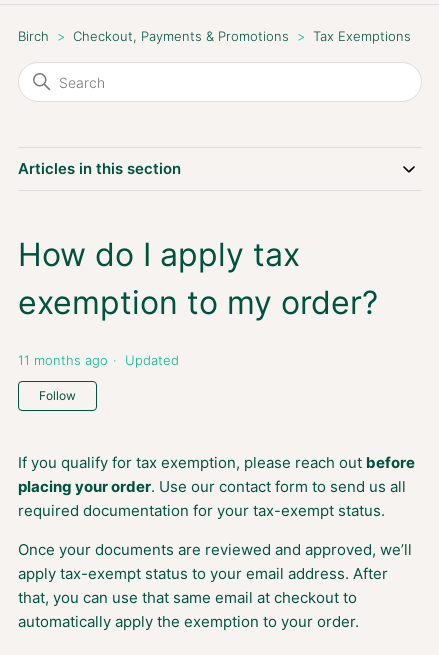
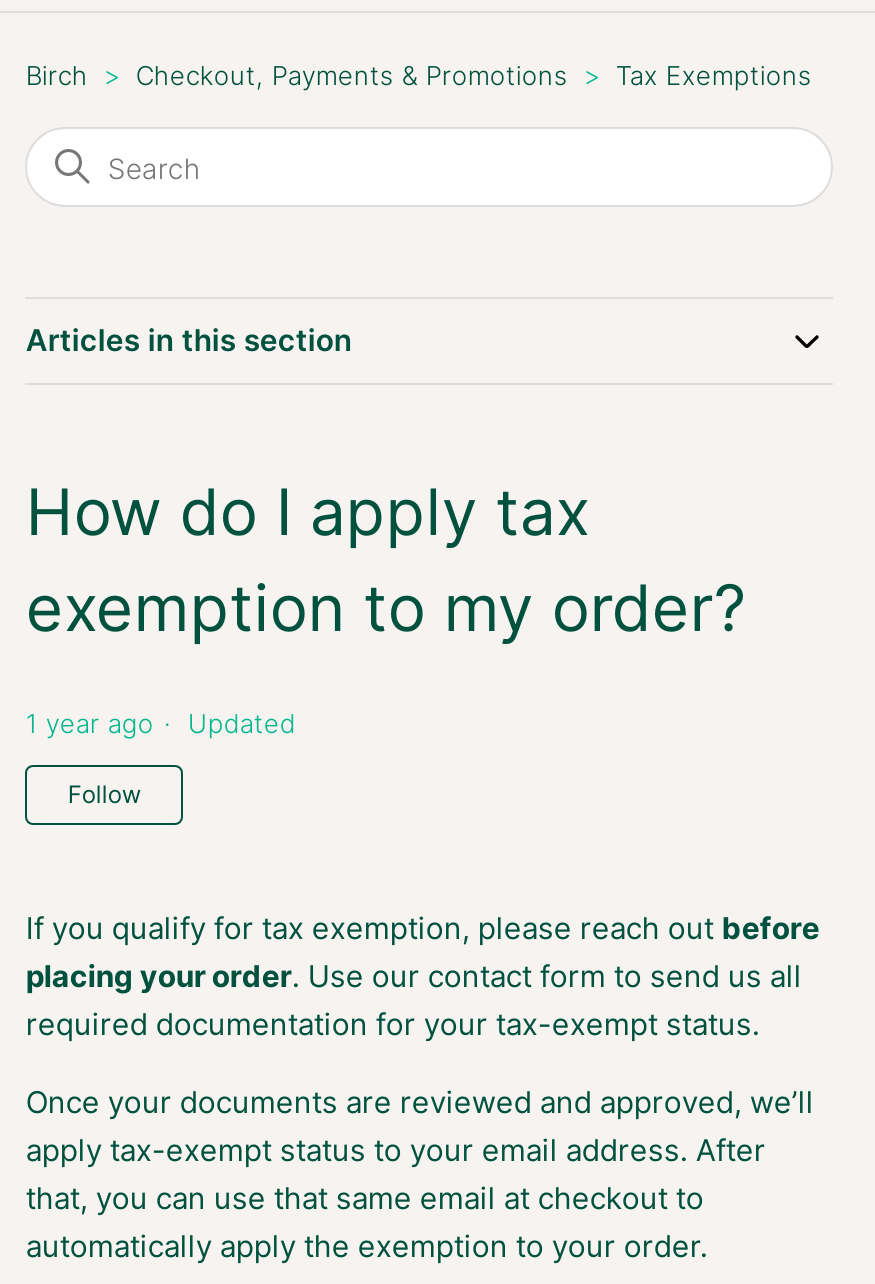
- 11 months ago Updated
+ 1 year ago Updated
